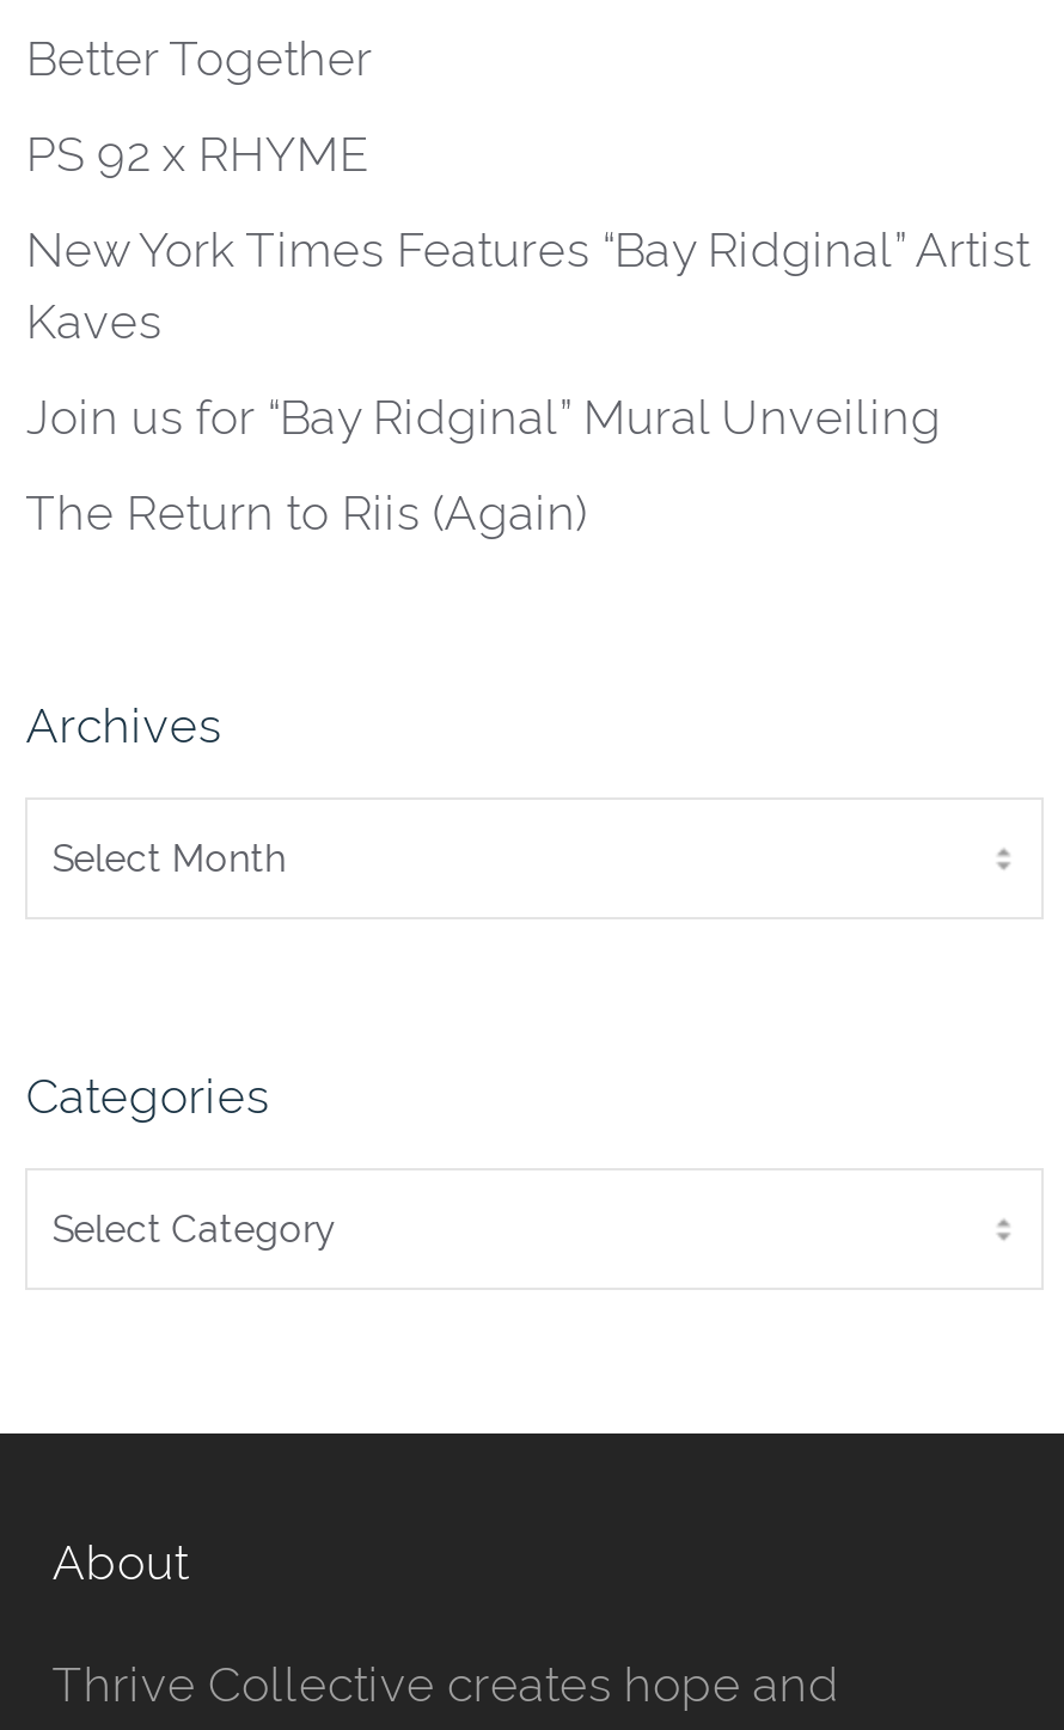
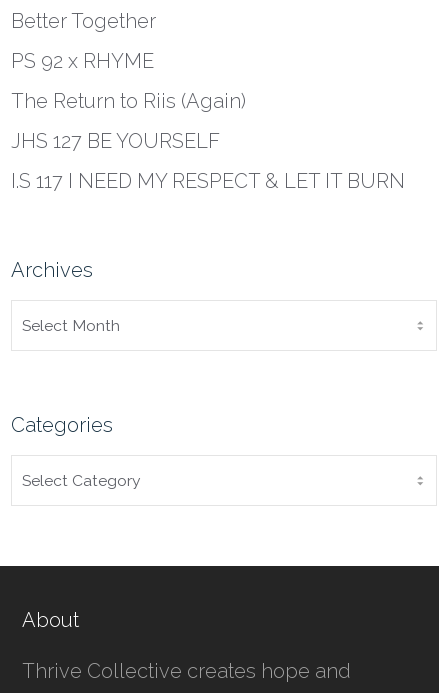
- New York Times Features “Bay Ridginal” Artist
- Kaves
- Join us for “Bay Ridginal” Mural Unveiling

moved up: The Return to Riis (Again)

+ JHS 127 BE YOURSELF
+ I.S 117 I NEED MY RESPECT & LET IT BURN
